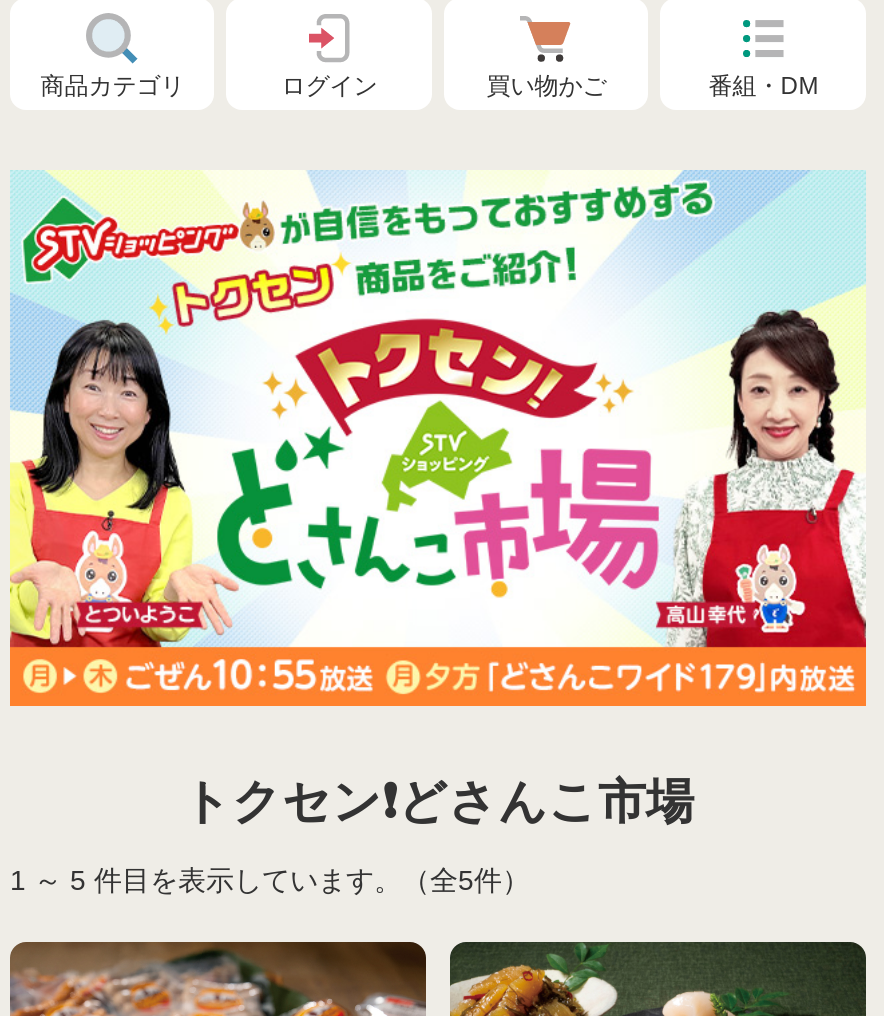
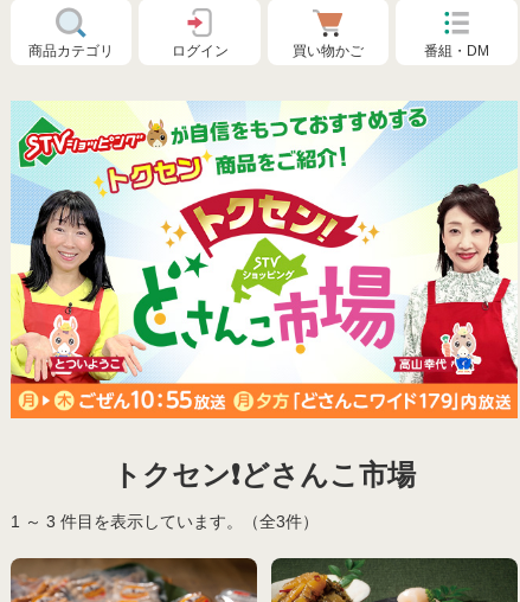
- 1 ～ 5 件目を表示しています。（全5件）
+ 1 ～ 3 件目を表示しています。（全3件）
